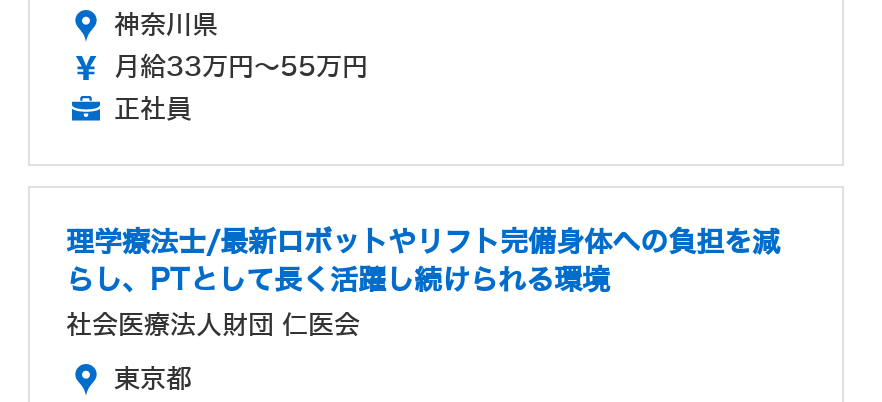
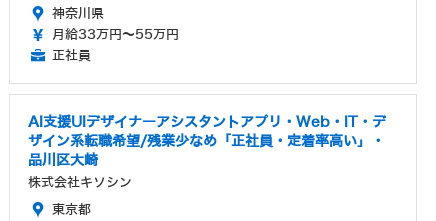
- 理学療法士/最新ロボットやリフト完備身体への負担を減
- らし、PTとして長く活躍し続けられる環境
+ AI支援UIデザイナーアシスタントアプリ・Web・IT・デ
+ ザイン系転職希望/残業少なめ「正社員・定着率高い」・
+ 品川区大崎

- 社会医療法人財団 仁医会
+ 株式会社キソシン
